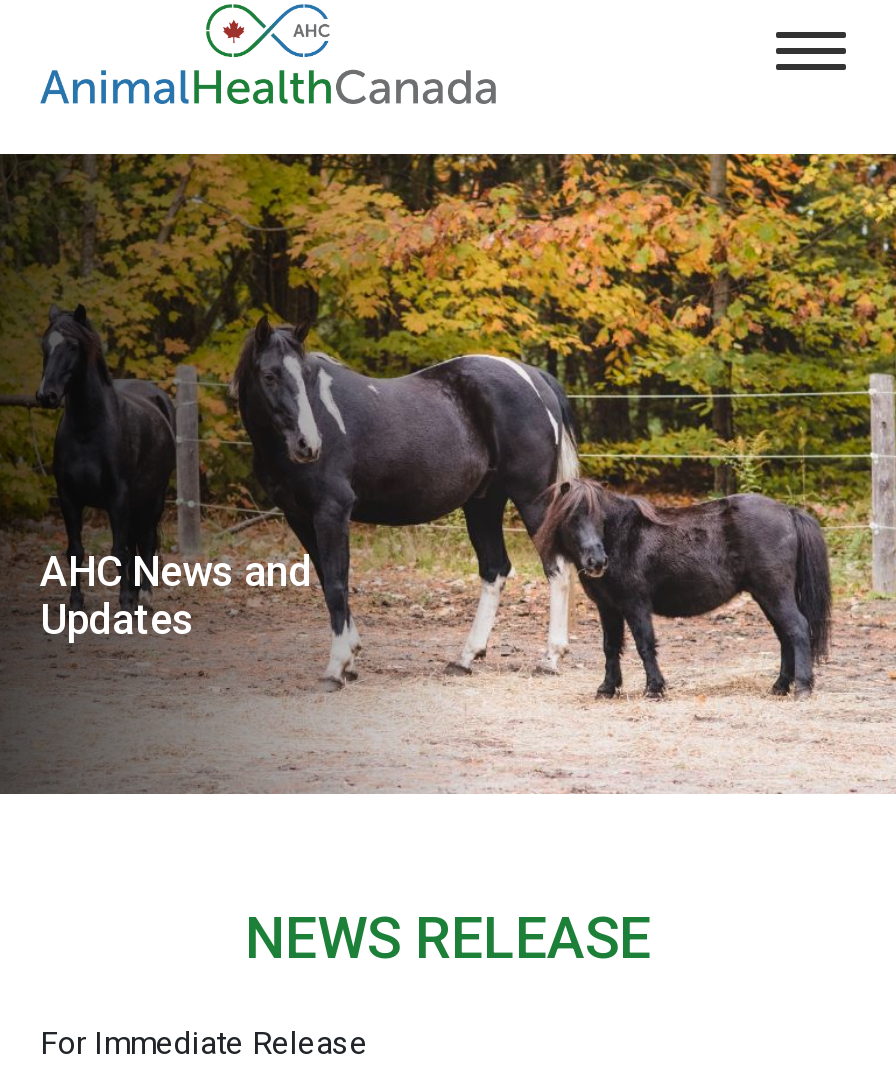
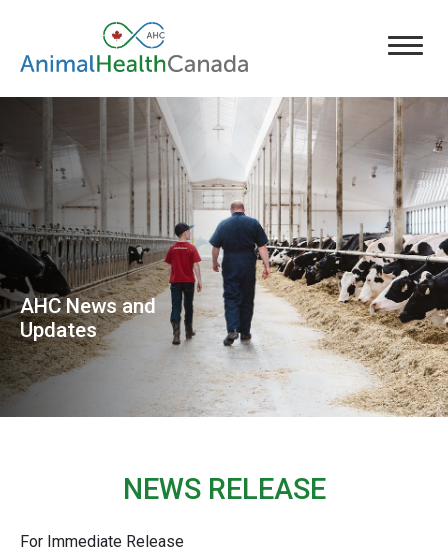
- [image]
+ [image]
